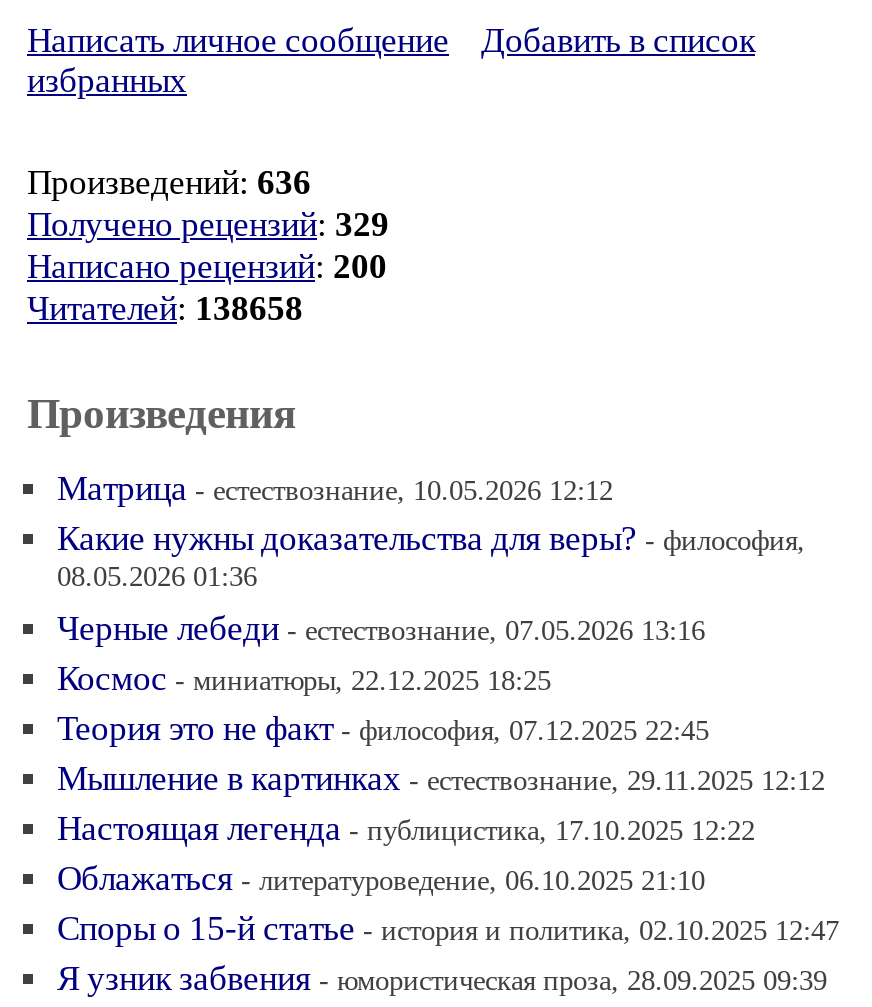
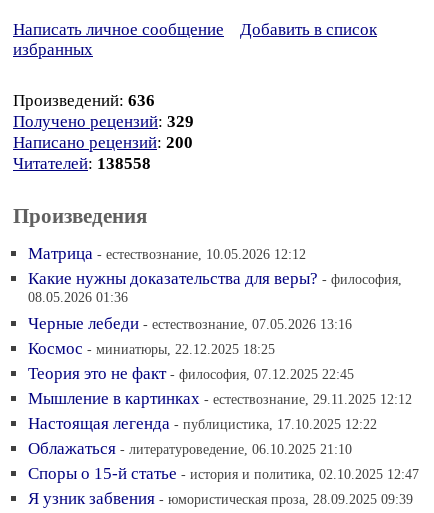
- Читателей: 138658
+ Читателей: 138558
